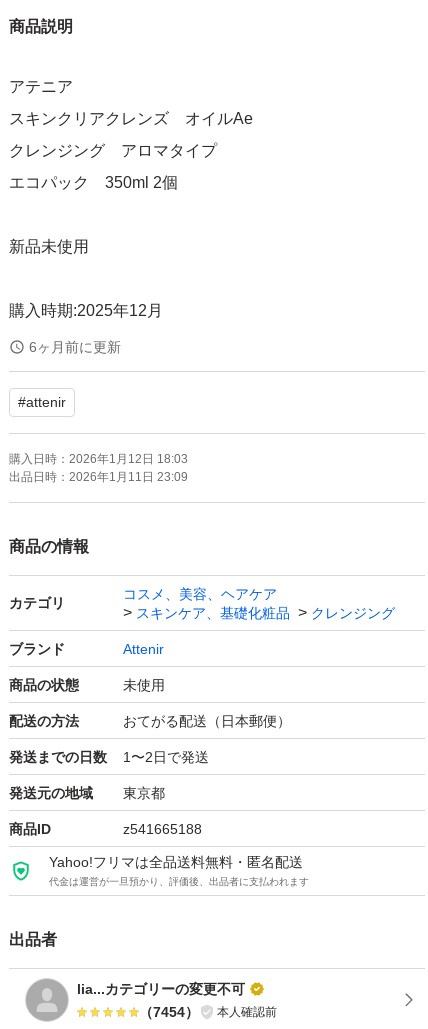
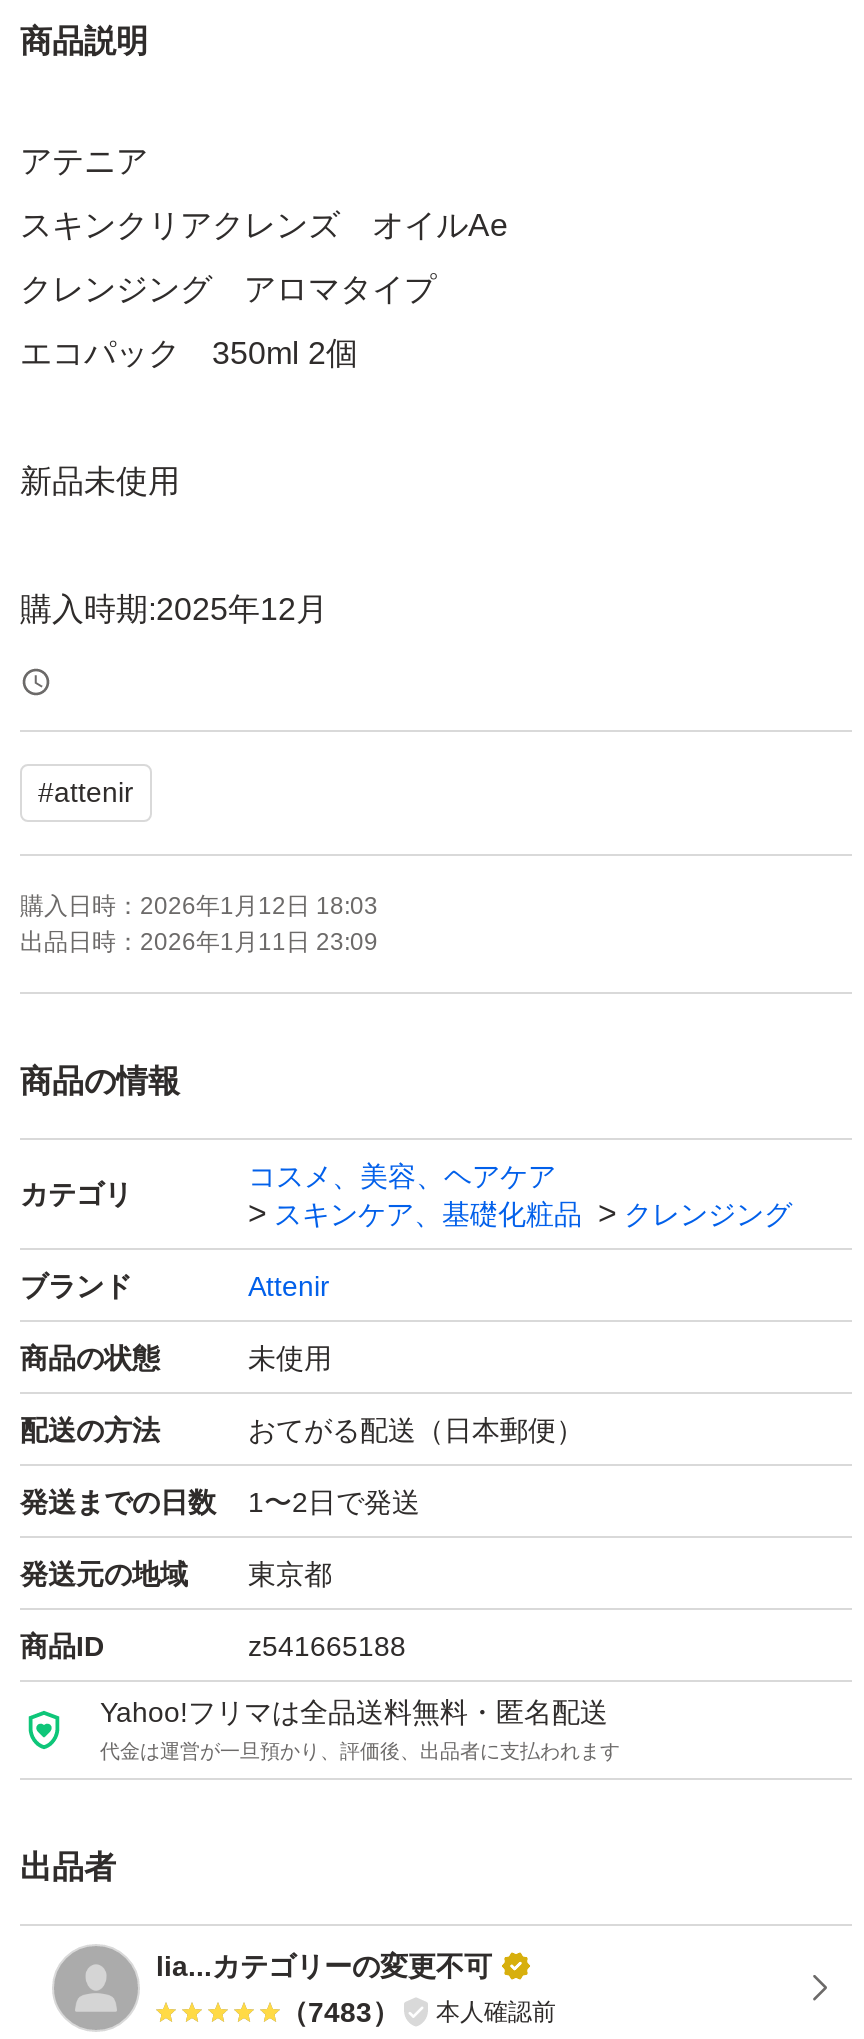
- 6ヶ月前に更新

- （7454） 本人確認前
+ （7483） 本人確認前
